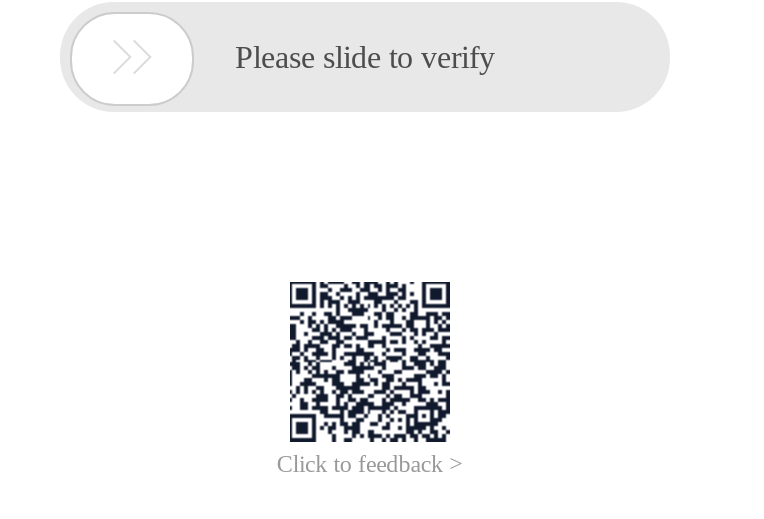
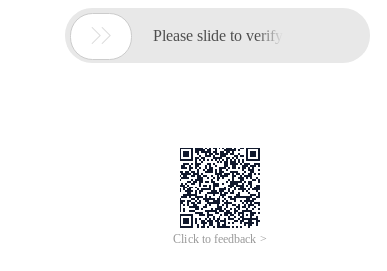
- [image]
+ [image]
